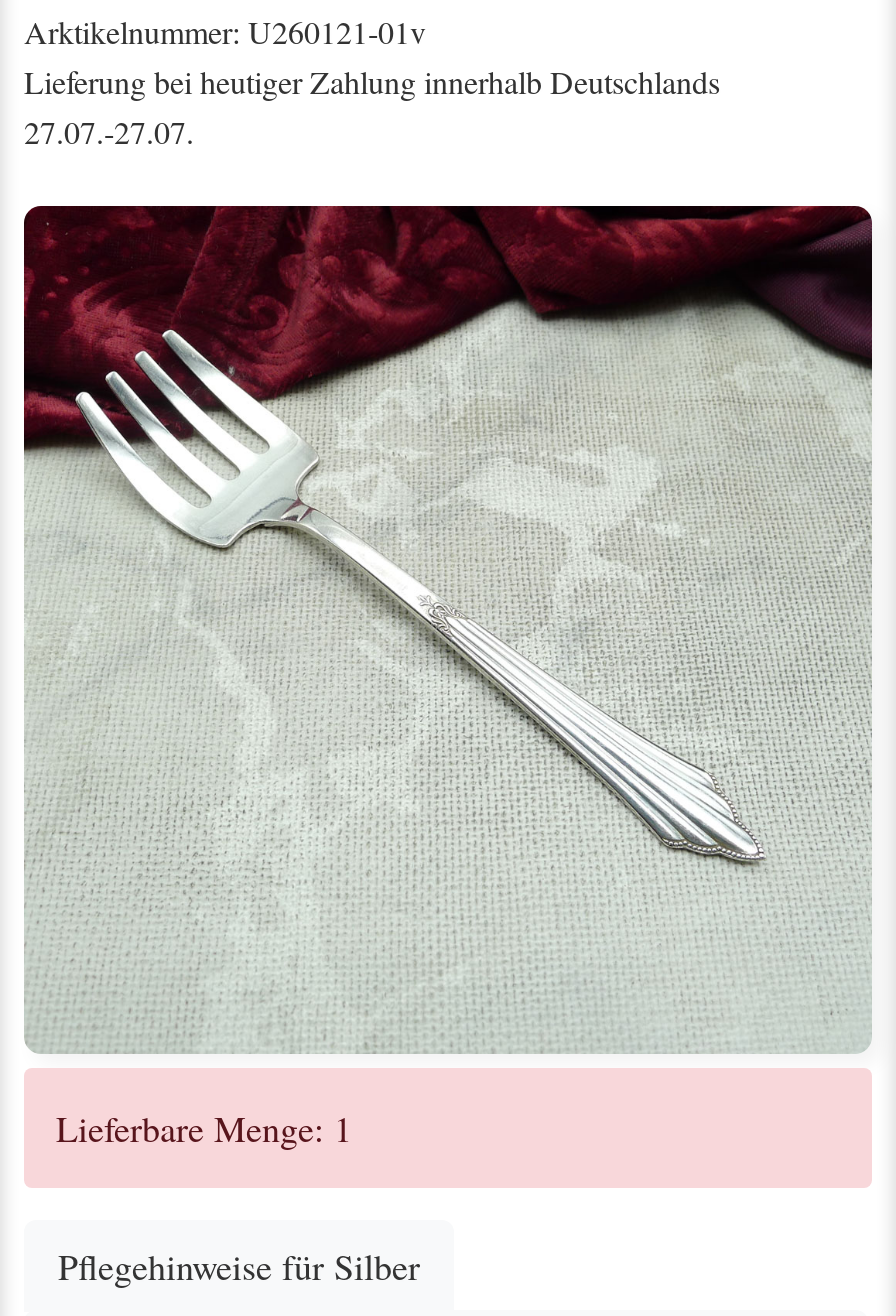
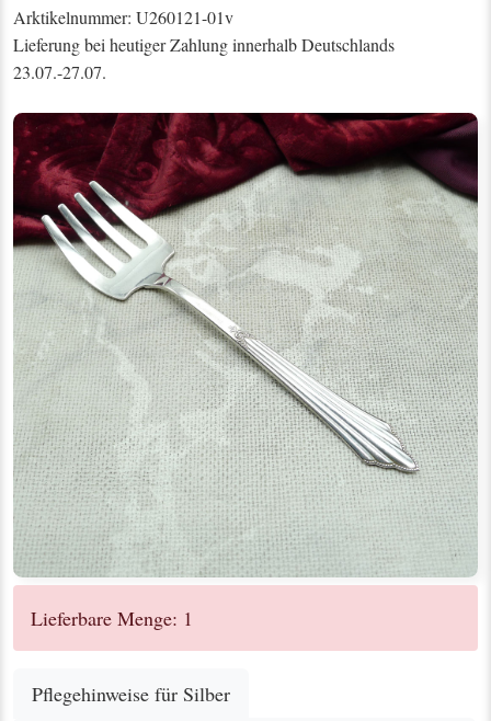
- 27.07.-27.07.
+ 23.07.-27.07.
